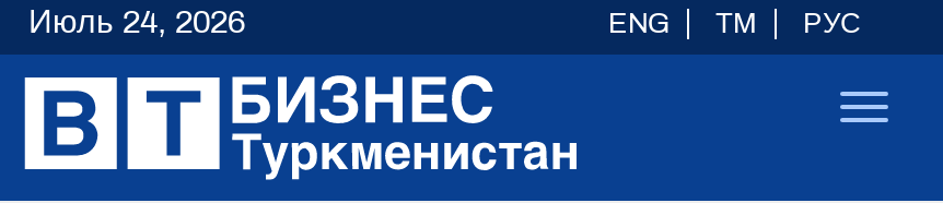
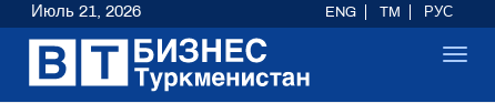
- Июль 24, 2026
+ Июль 21, 2026
